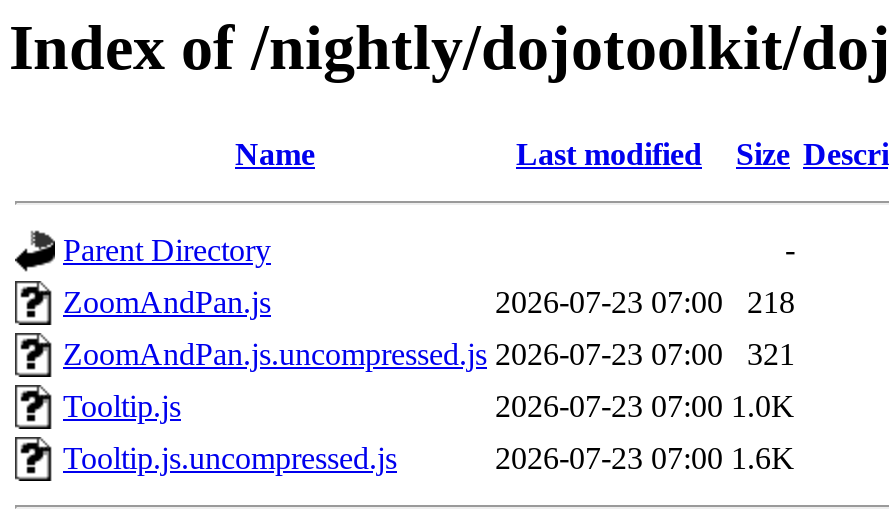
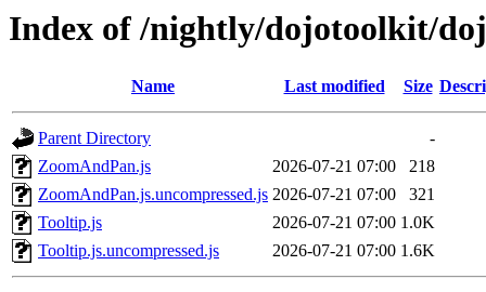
- 2026-07-23 07:00 218
+ 2026-07-21 07:00 218

- ZoomAndPan.js.uncompressed.js 2026-07-23 07:00
+ ZoomAndPan.js.uncompressed.js 2026-07-21 07:00

- 2026-07-23 07:00 1.0K
+ 2026-07-21 07:00 1.0K

- 2026-07-23 07:00 1.6K
+ 2026-07-21 07:00 1.6K
